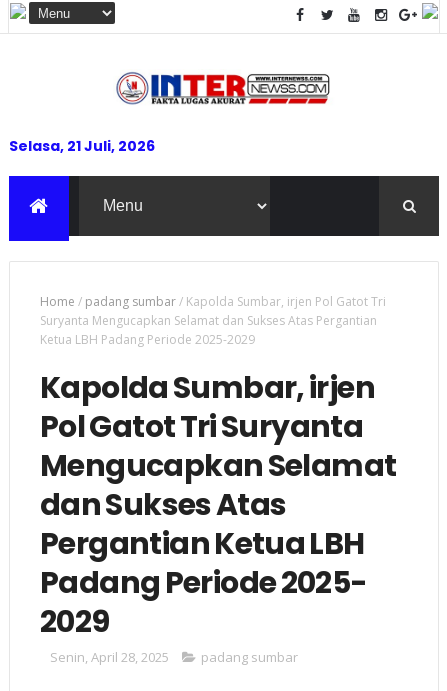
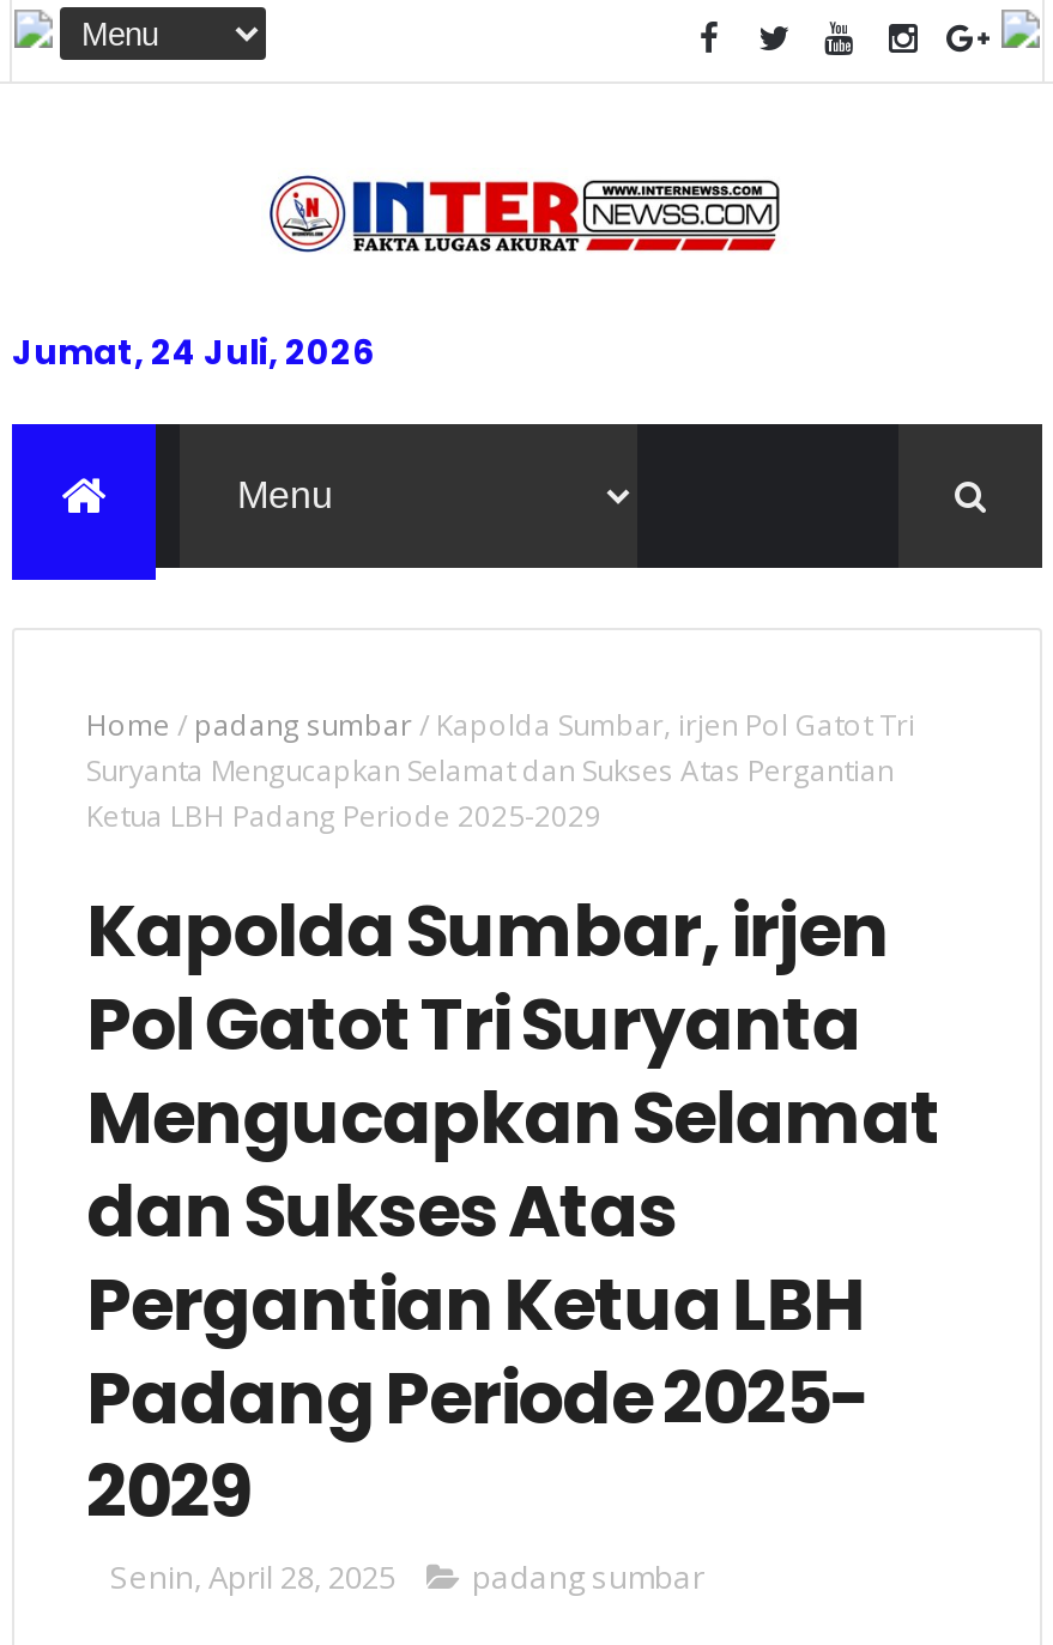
- Selasa, 21 Juli, 2026
+ Jumat, 24 Juli, 2026
